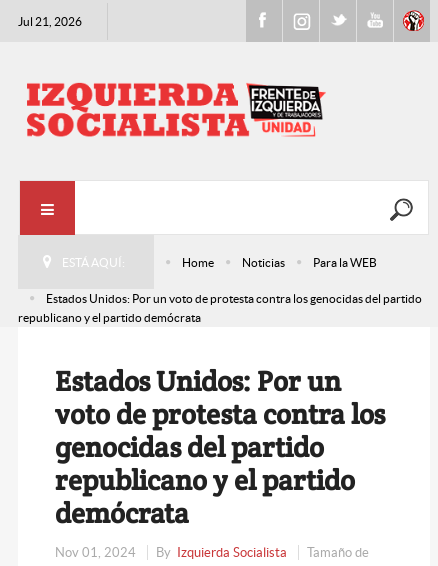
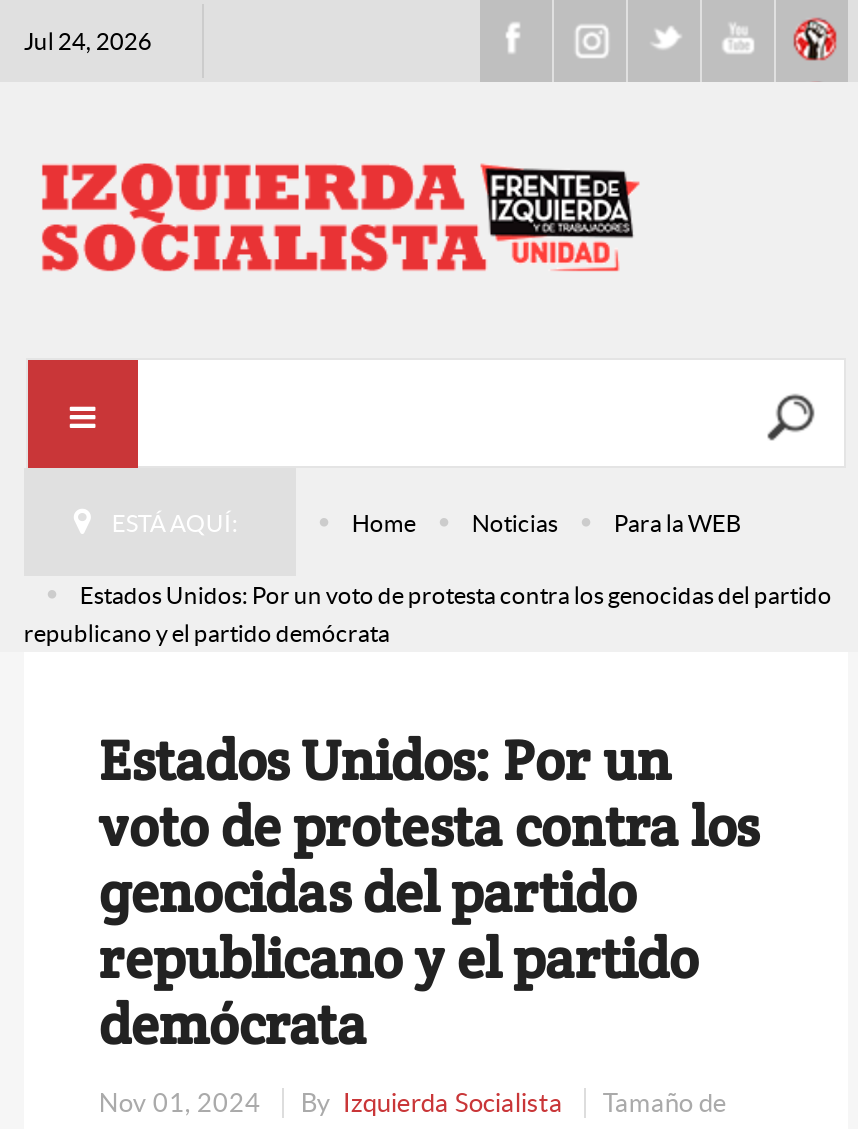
- Jul 21, 2026
+ Jul 24, 2026
